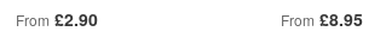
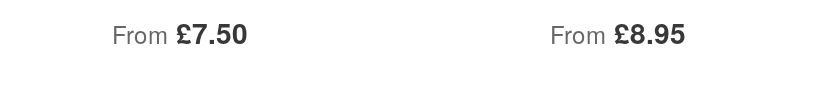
- From £2.90
+ From £7.50
